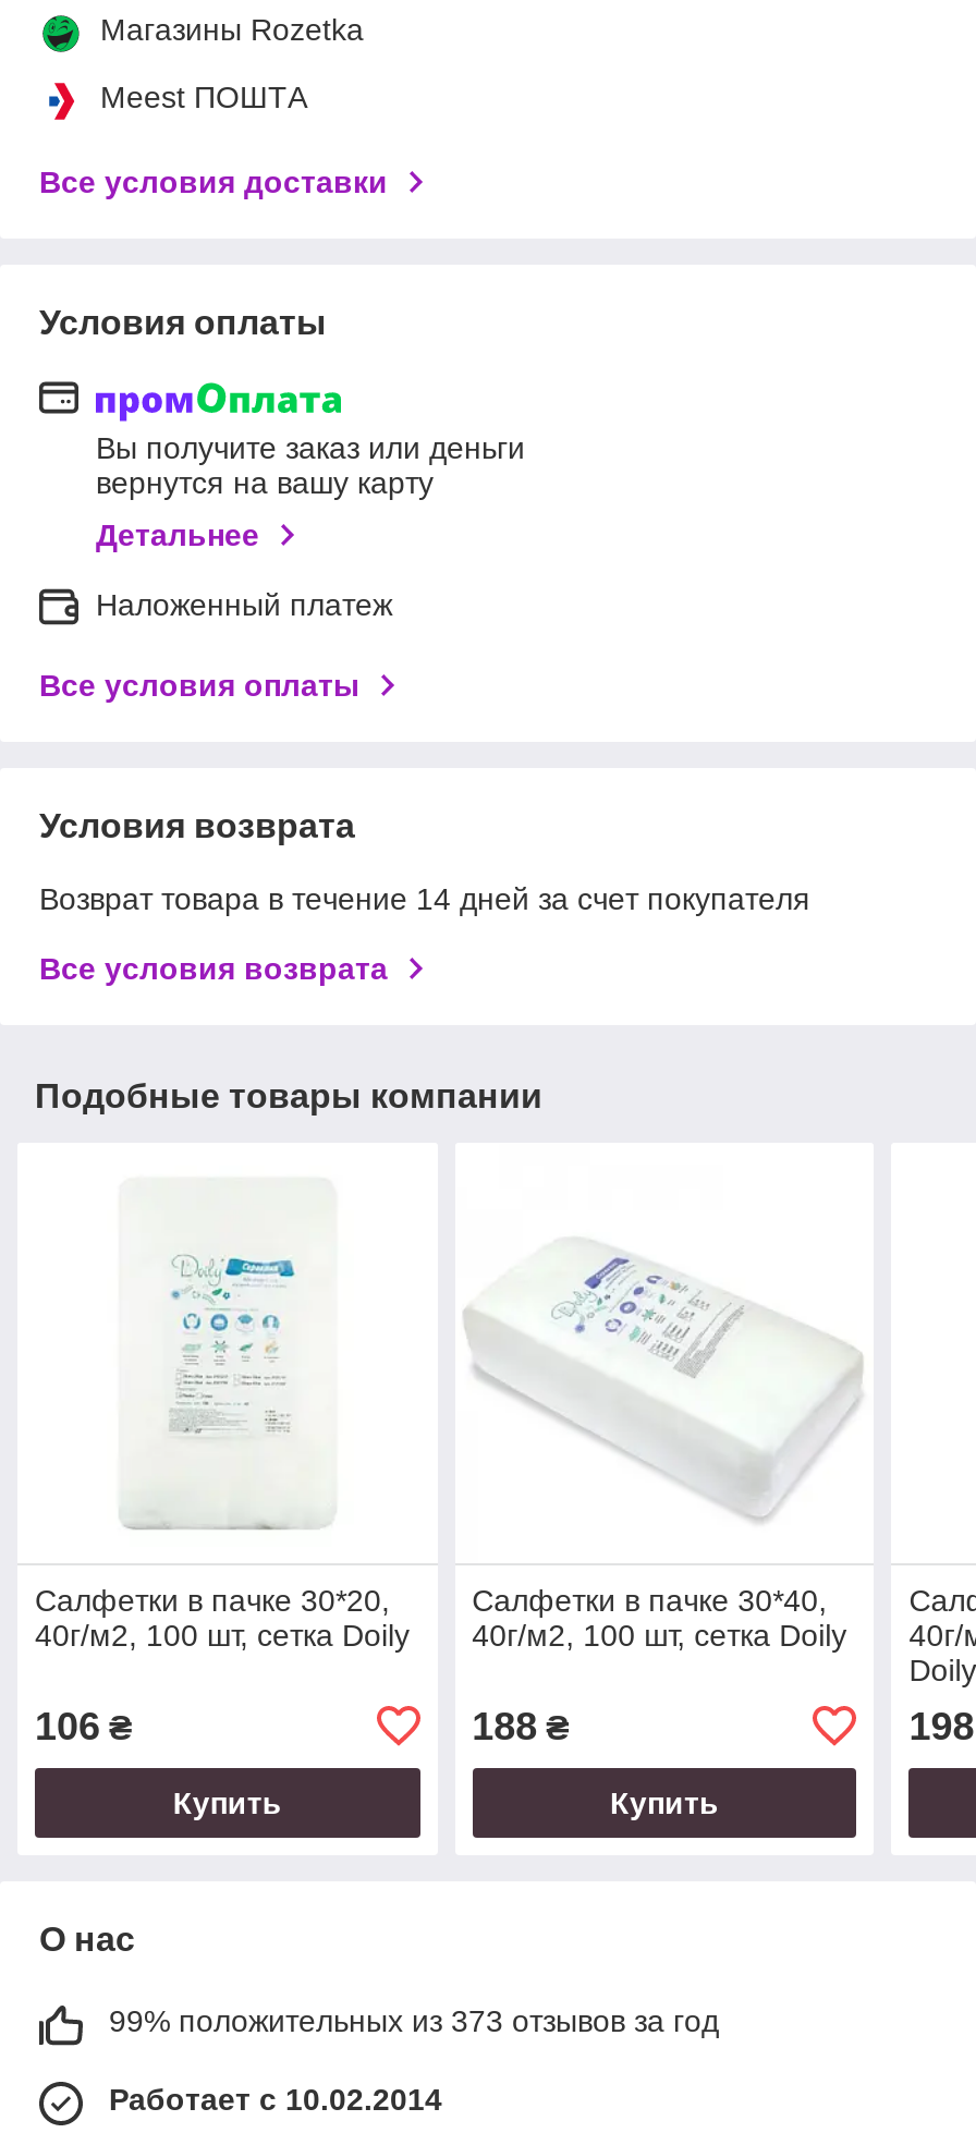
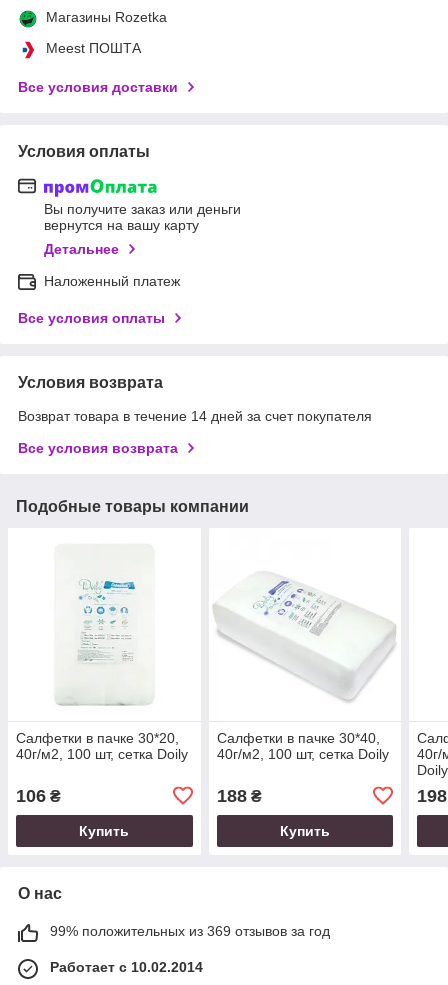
- 99% положительных из 373 отзывов за год
+ 99% положительных из 369 отзывов за год
